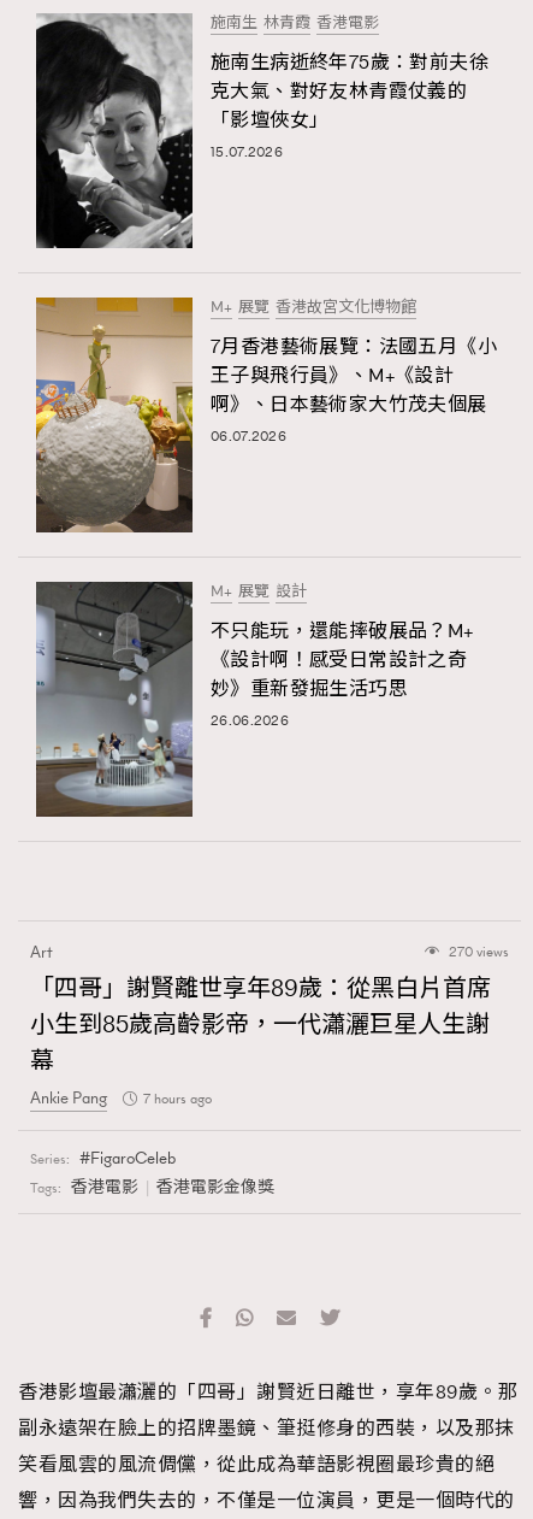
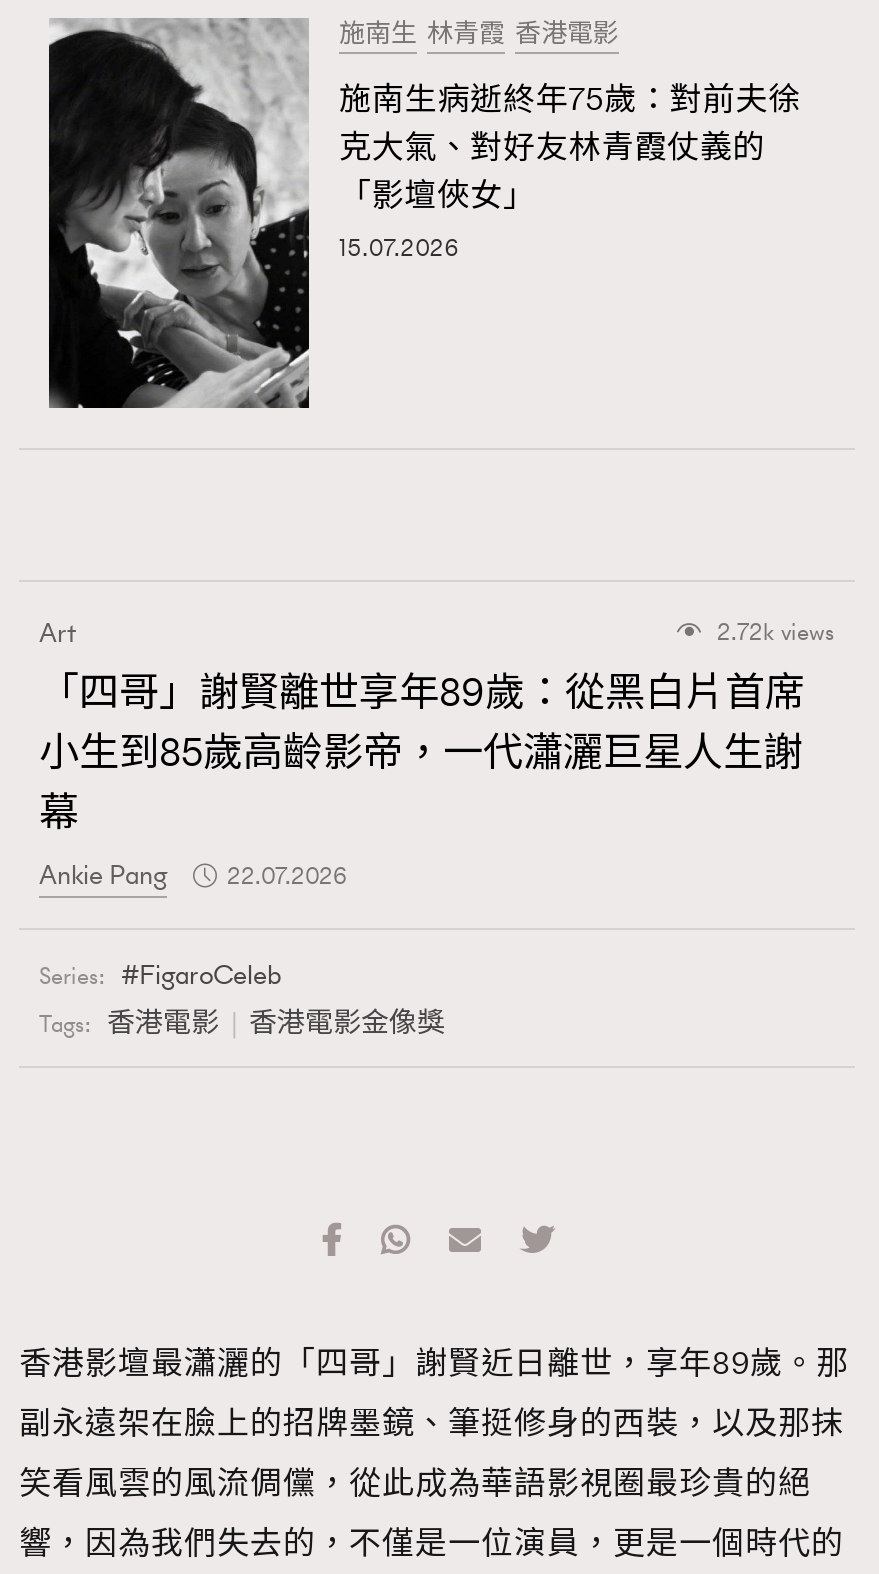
- [image]
- M+ 展覽 香港故宮文化博物館
- 7月香港藝術展覽：法國五月《小
- 王子與飛行員》、M+《設計
- 啊》、日本藝術家大竹茂夫個展
- 06.07.2026

- [image]
- M+ 展覽 設計
- 不只能玩，還能摔破展品？M+
- 《設計啊！感受日常設計之奇
- 妙》重新發掘生活巧思
- 26.06.2026

- 270 views
+ 2.72k views

- Ankie Pang 7 hours ago
+ Ankie Pang 22.07.2026
